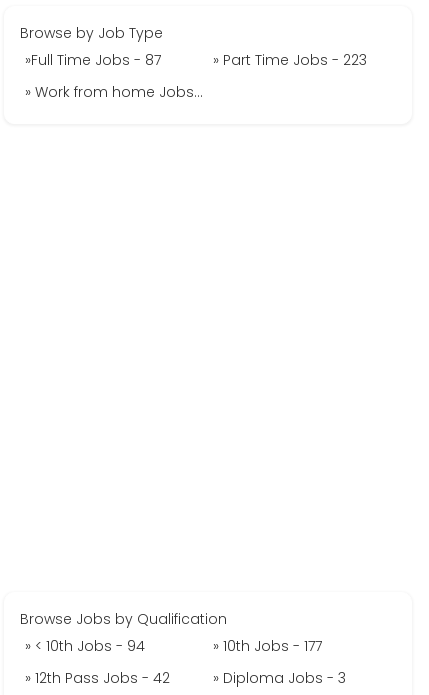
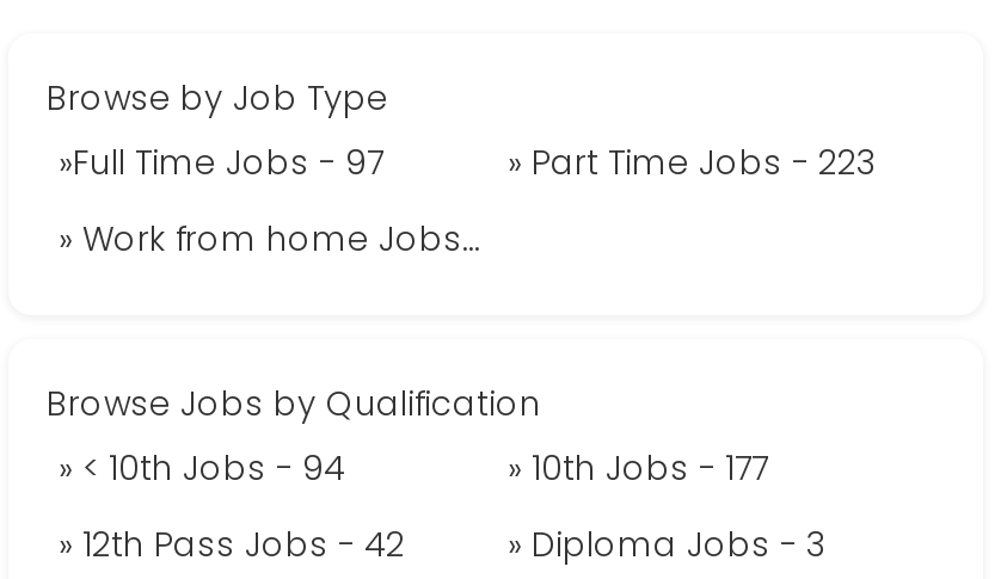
- »Full Time Jobs - 87
+ »Full Time Jobs - 97
